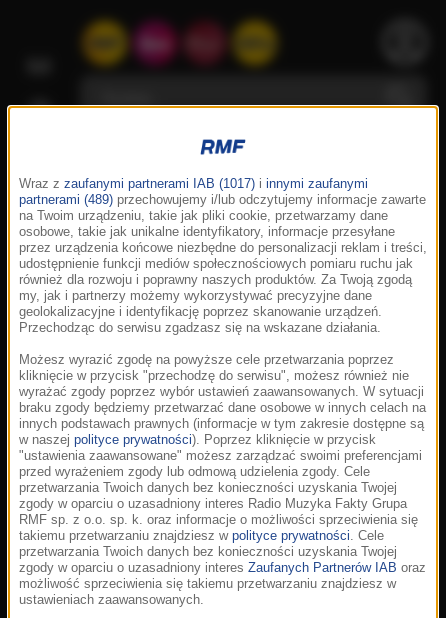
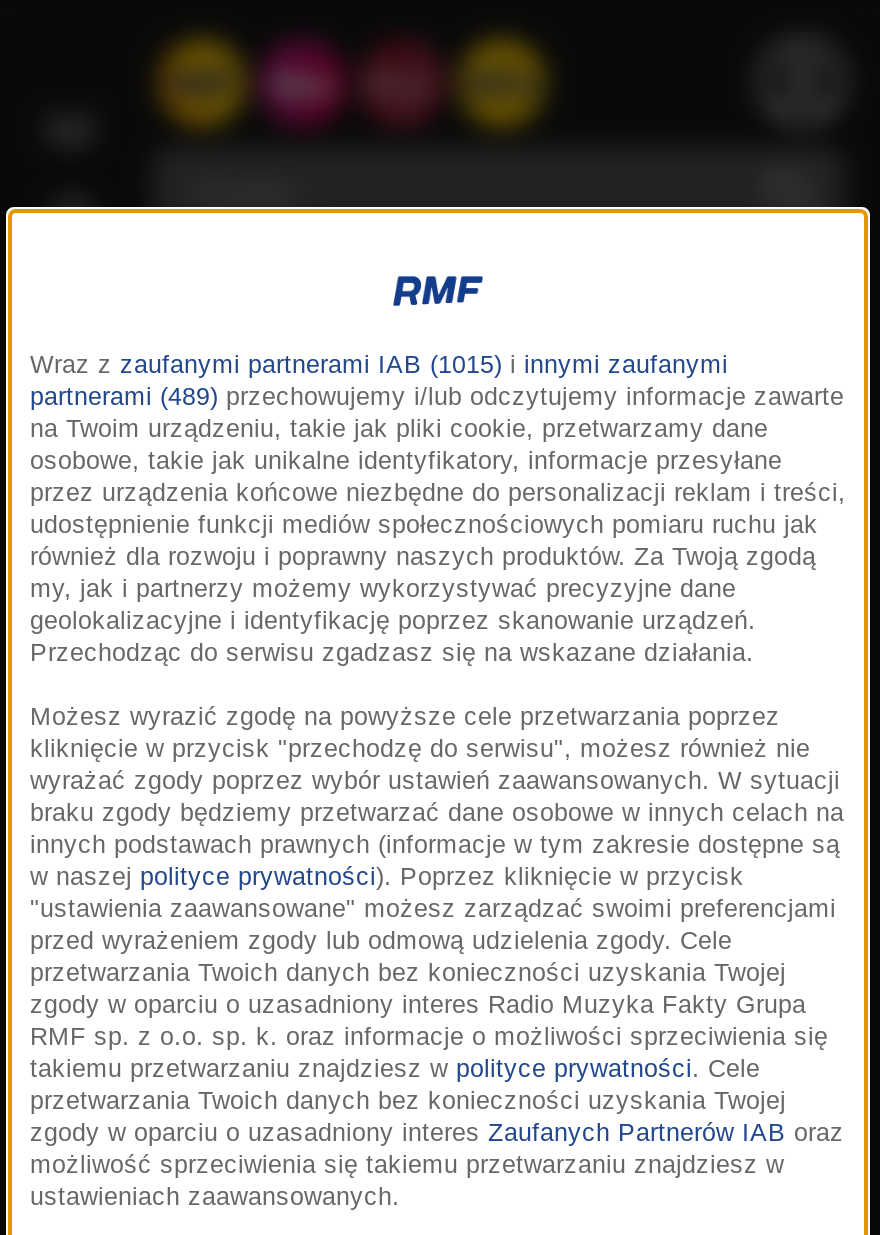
- Wraz z zaufanymi partnerami IAB (1017) i innymi zaufanymi
+ Wraz z zaufanymi partnerami IAB (1015) i innymi zaufanymi
